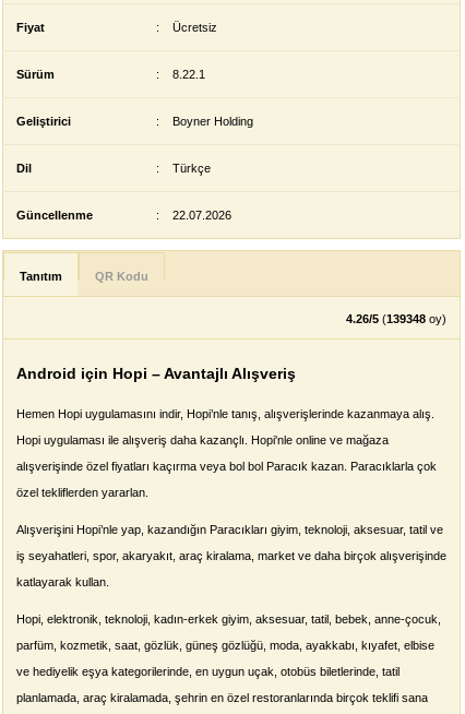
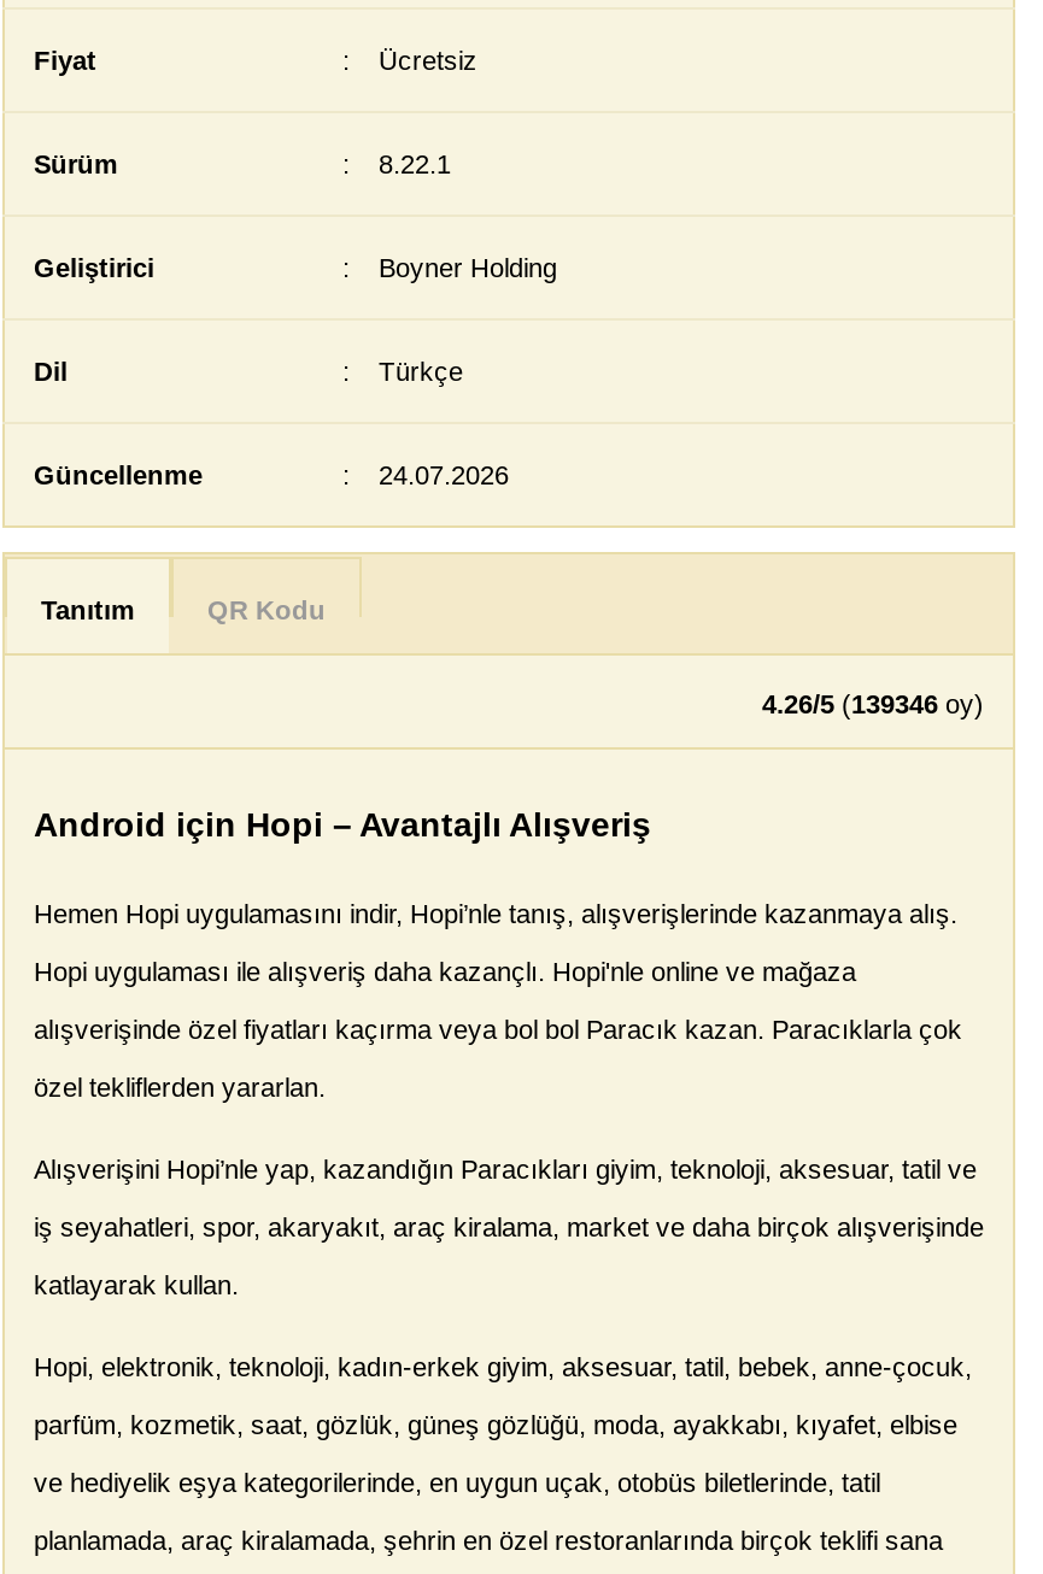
- 22.07.2026
+ 24.07.2026

- 4.26/5 (139348 oy)
+ 4.26/5 (139346 oy)
